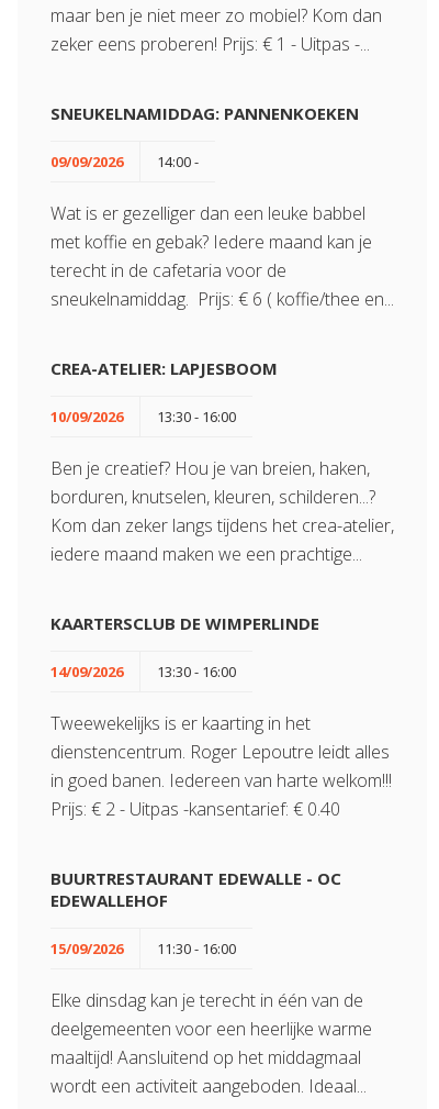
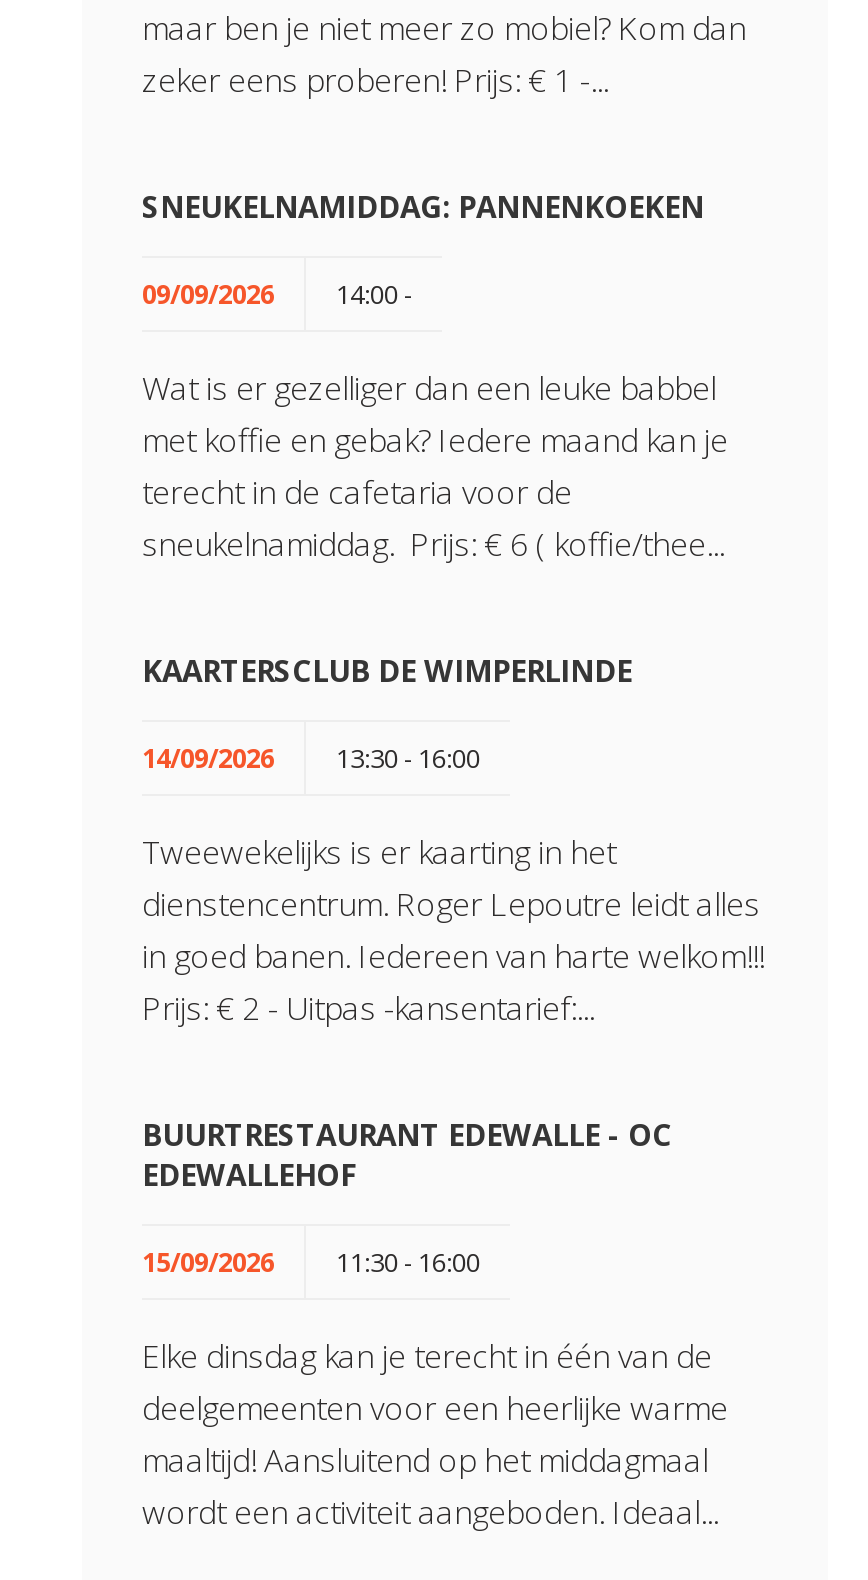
- zeker eens proberen! Prijs: € 1 - Uitpas -...
+ zeker eens proberen! Prijs: € 1 -...

- sneukelnamiddag. Prijs: € 6 ( koffie/thee en...
- CREA-ATELIER: LAPJESBOOM
- 10/09/2026
- 13:30 - 16:00
- Ben je creatief? Hou je van breien, haken,
- borduren, knutselen, kleuren, schilderen...?
- Kom dan zeker langs tijdens het crea-atelier,
- iedere maand maken we een prachtige...
+ sneukelnamiddag. Prijs: € 6 ( koffie/thee...

- Prijs: € 2 - Uitpas -kansentarief: € 0.40
+ Prijs: € 2 - Uitpas -kansentarief:...
